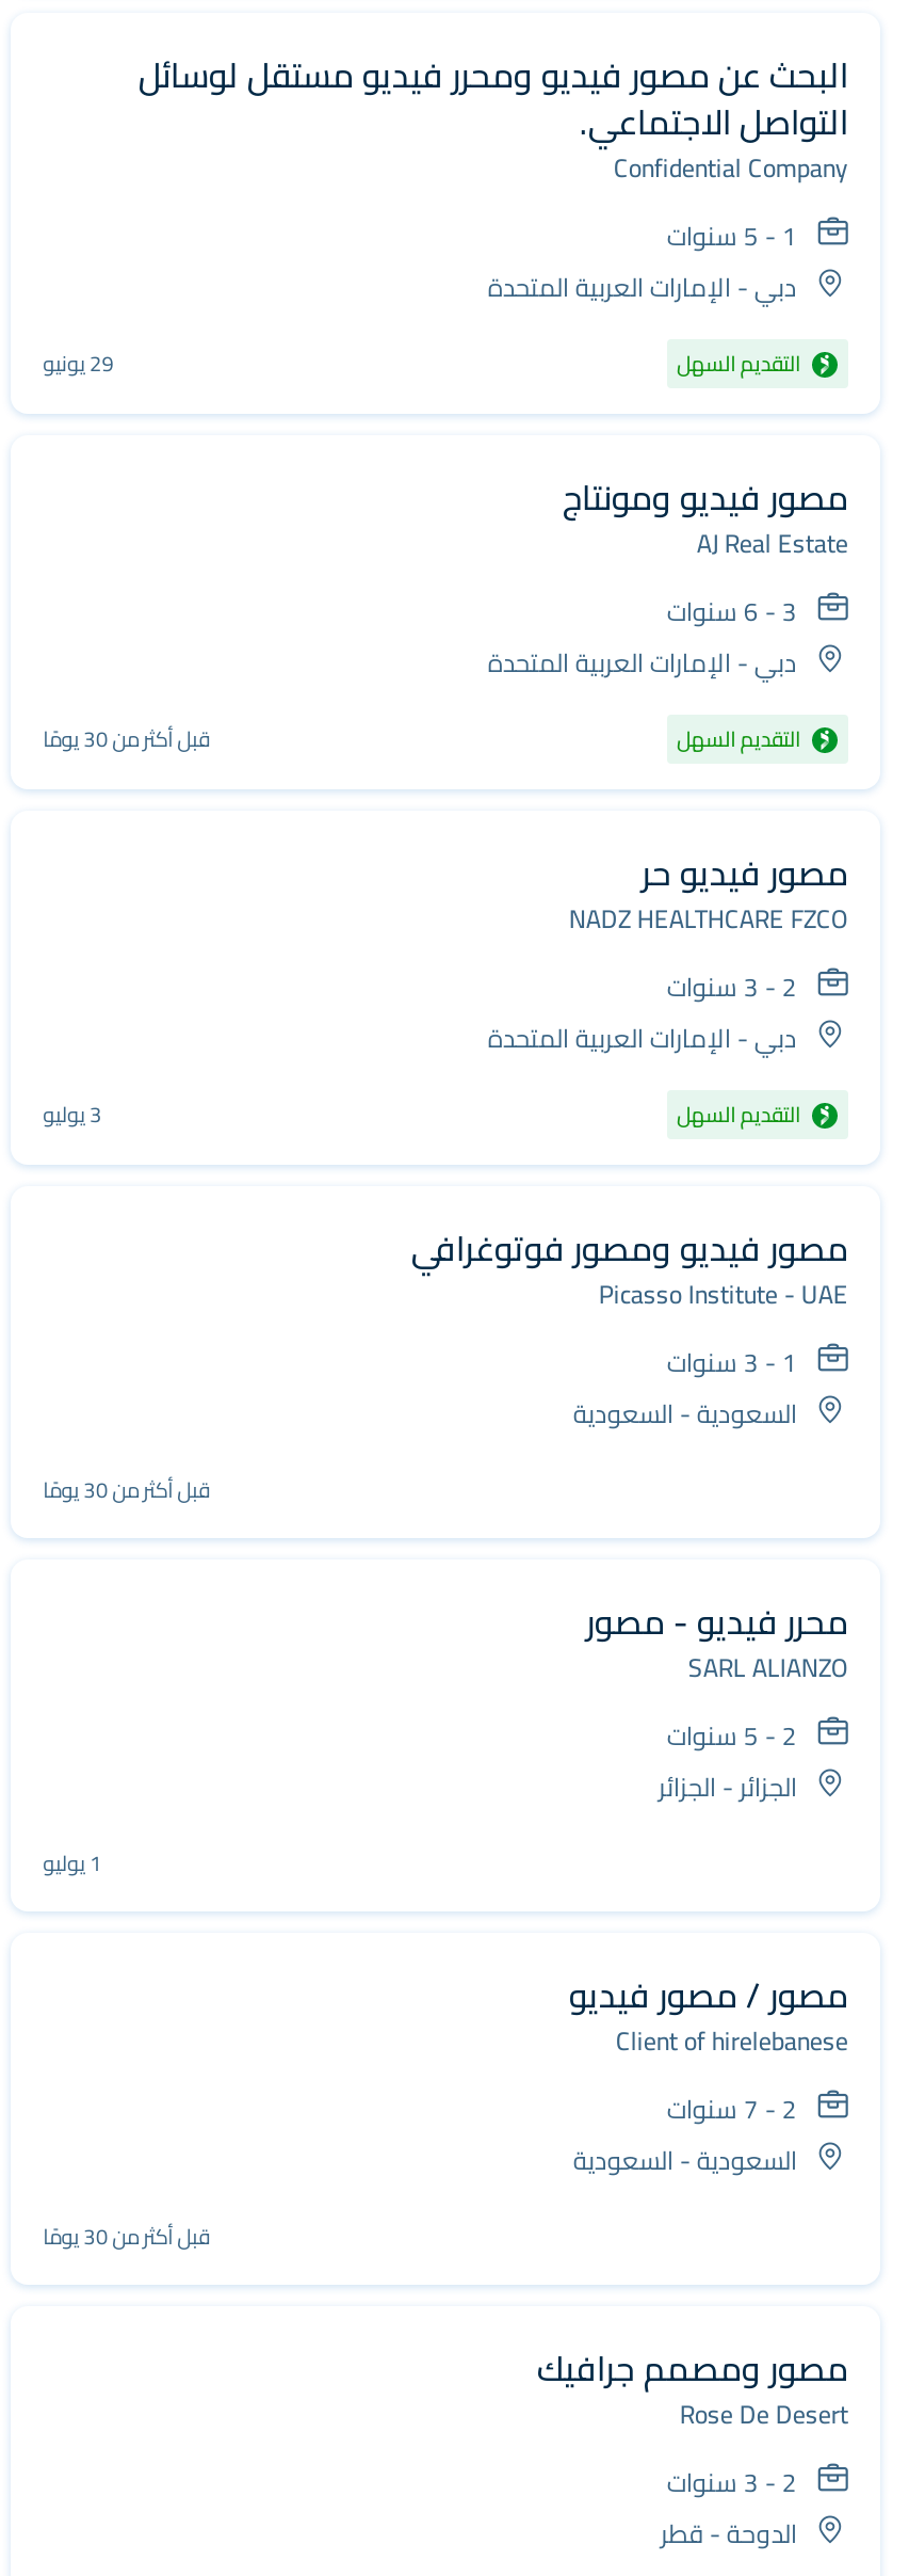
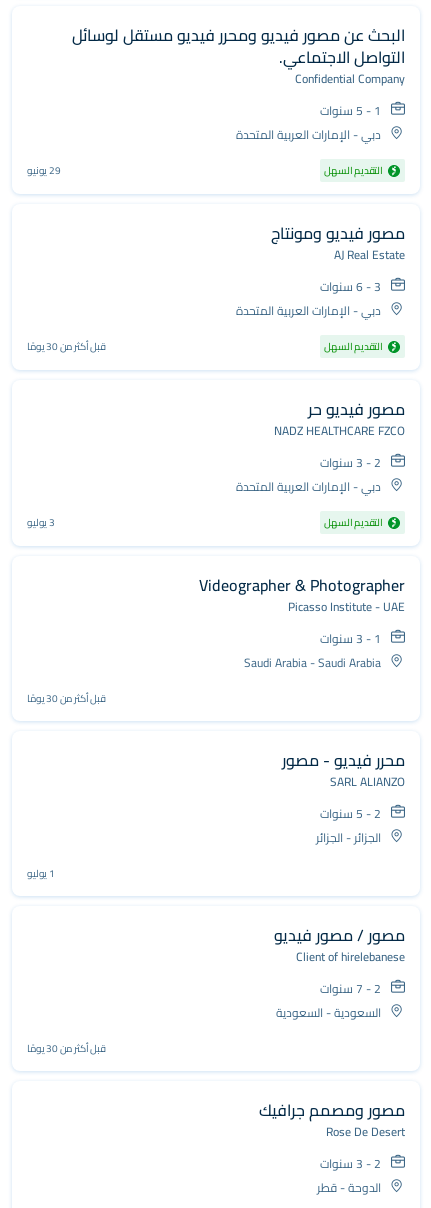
- مصور فيديو ومصور فوتوغرافي
+ Videographer & Photographer

- السعودية - السعودية
+ Saudi Arabia - Saudi Arabia
